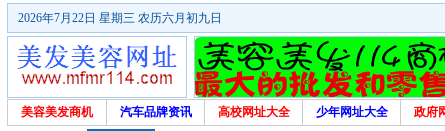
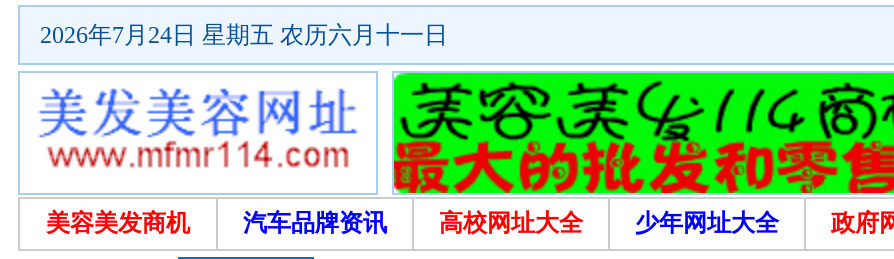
- 2026年7月22日 星期三 农历六月初九日
+ 2026年7月24日 星期五 农历六月十一日
